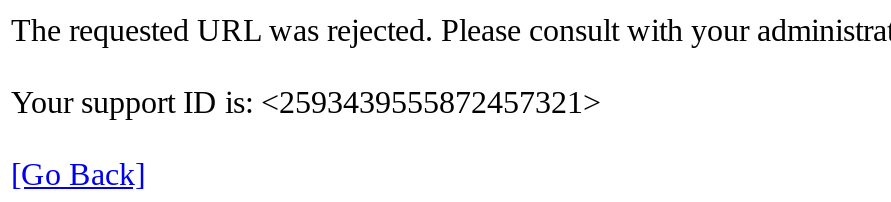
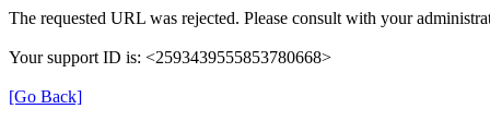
- Your support ID is: <2593439555872457321>
+ Your support ID is: <2593439555853780668>
